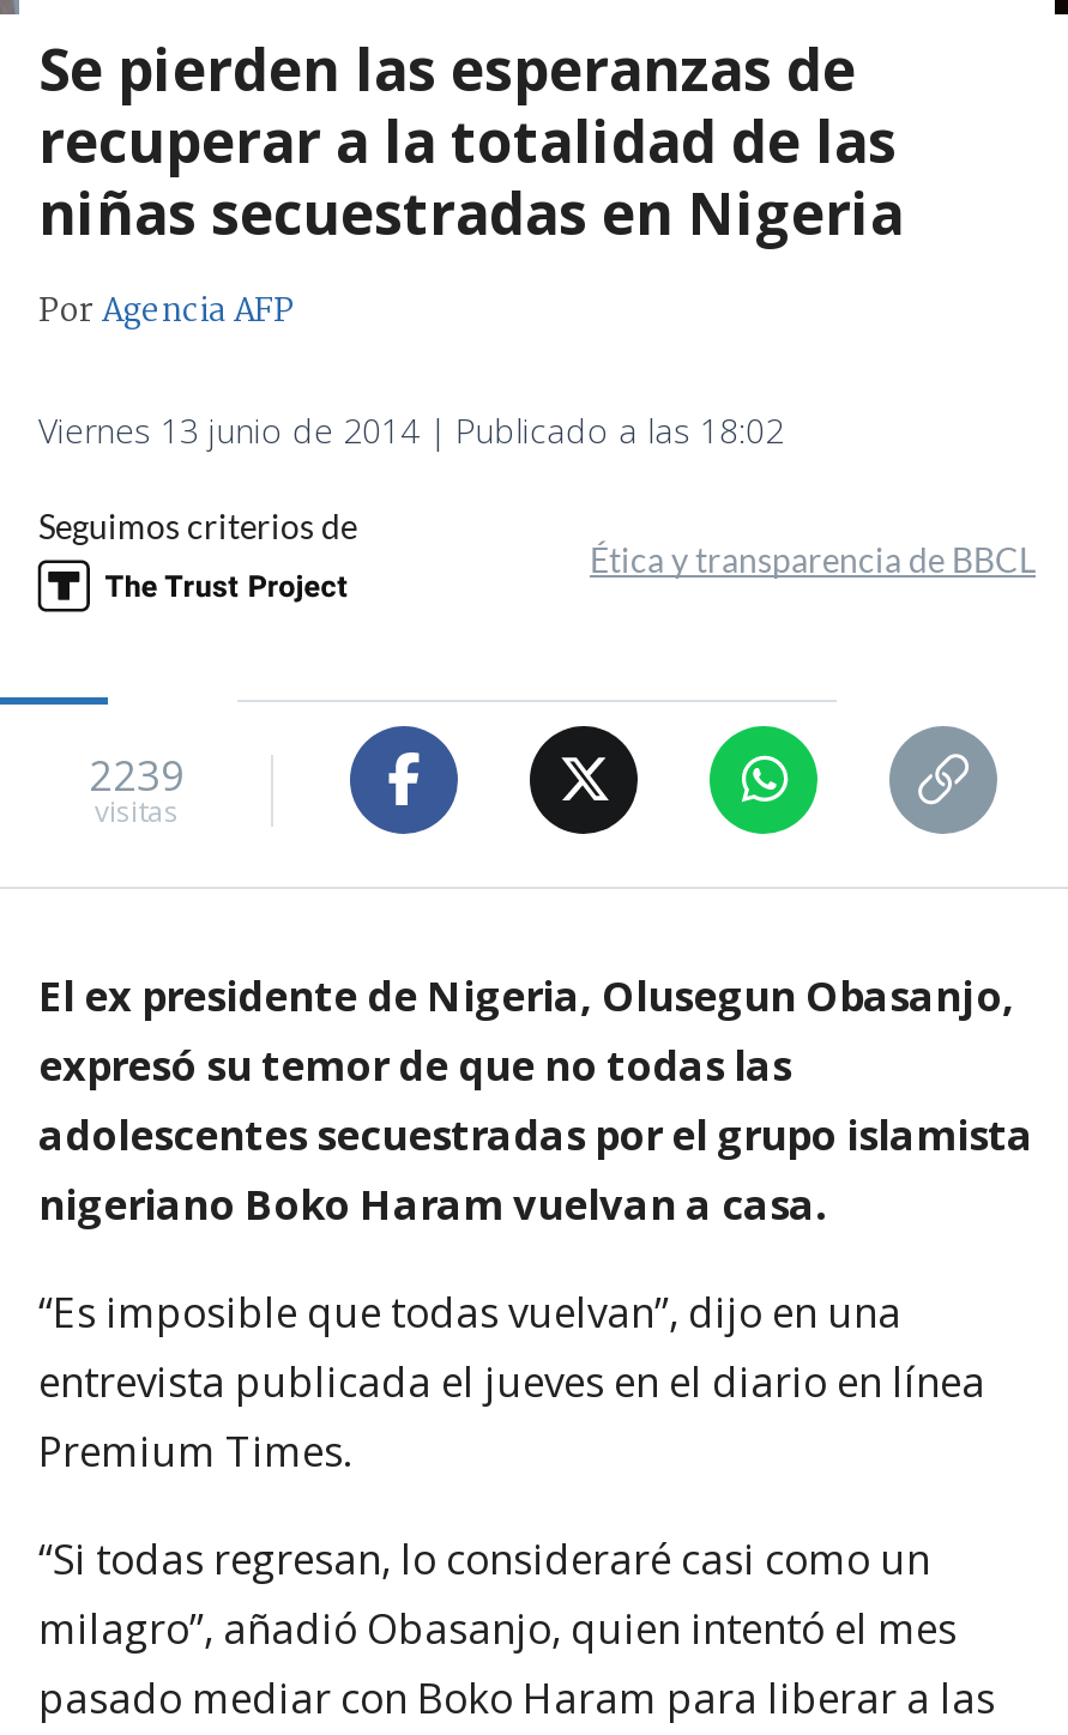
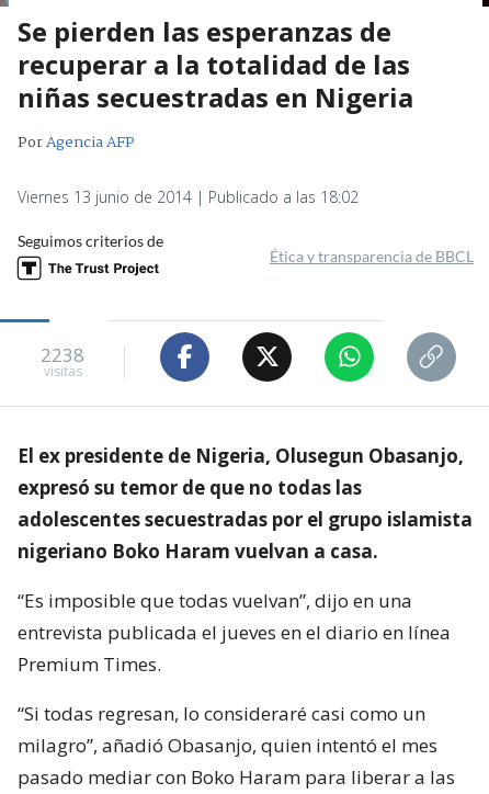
- 2239
+ 2238
